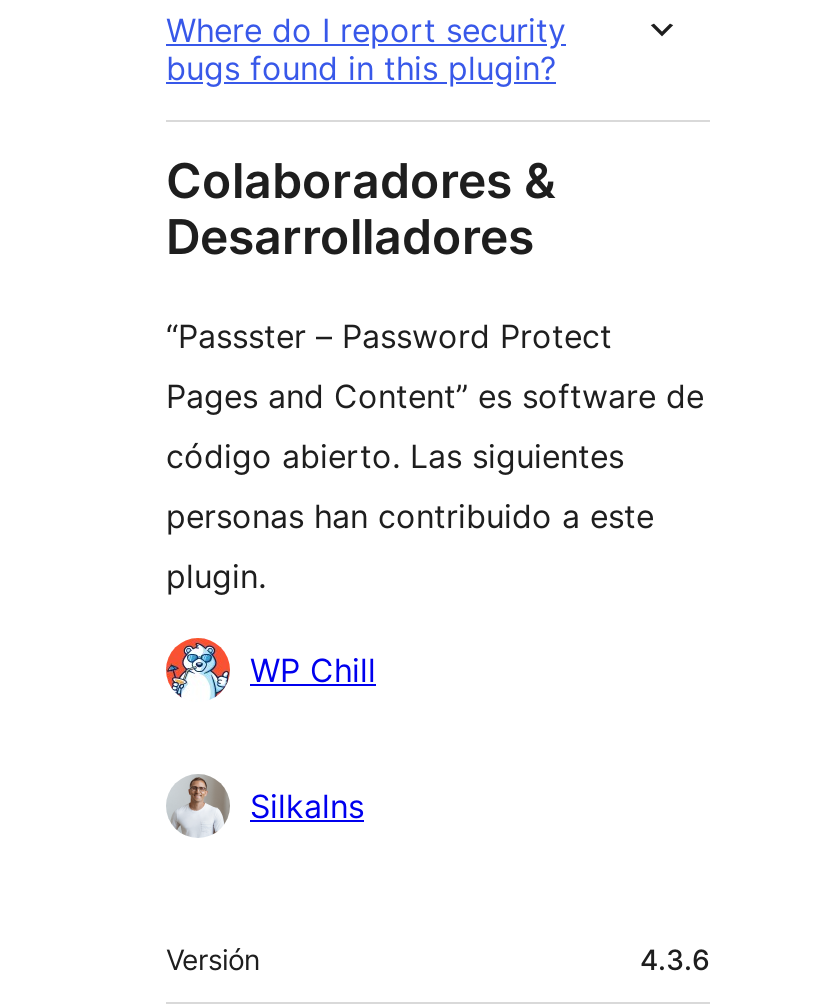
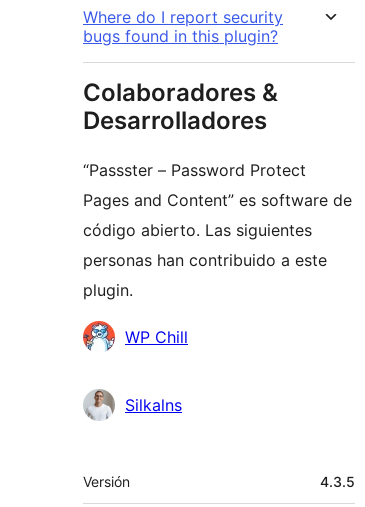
- 4.3.6
+ 4.3.5
